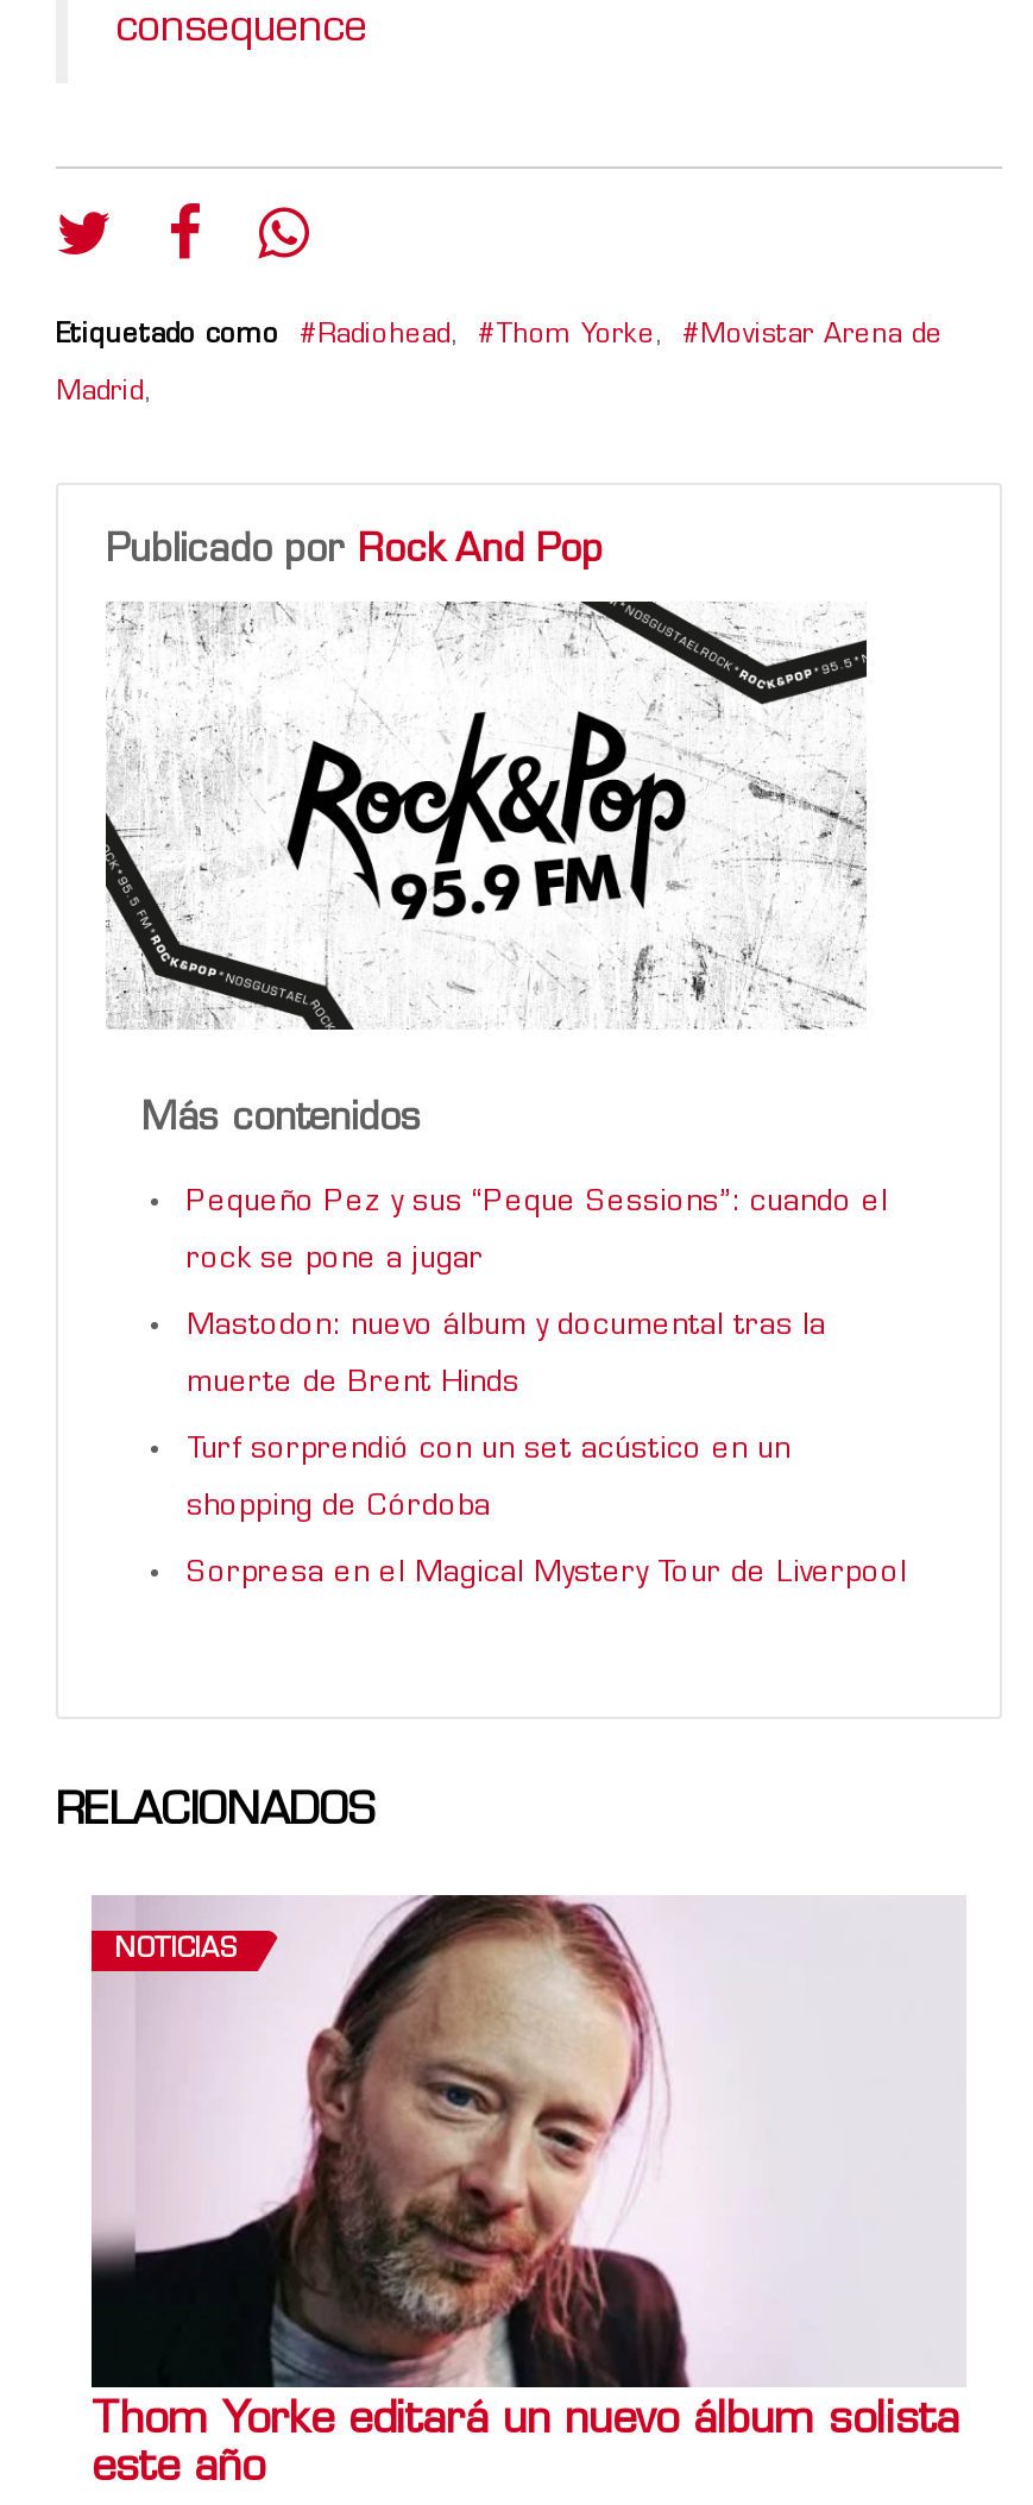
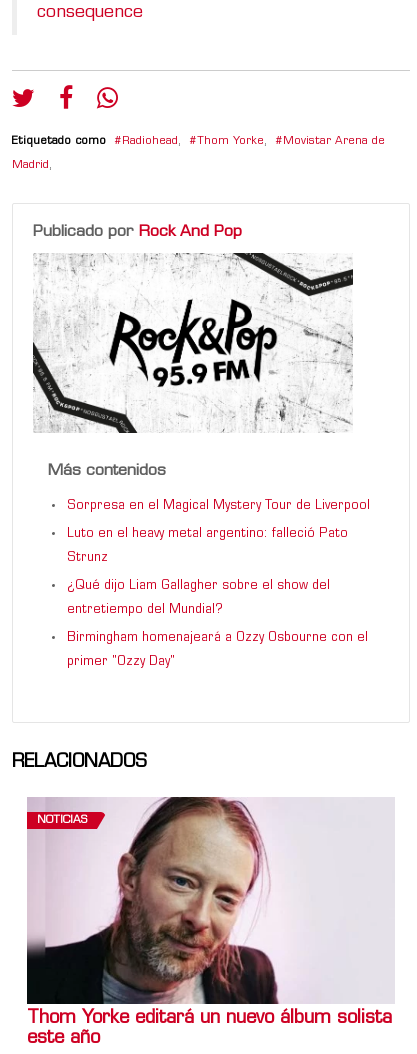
- Pequeño Pez y sus “Peque Sessions”: cuando el
- rock se pone a jugar
- Mastodon: nuevo álbum y documental tras la
- muerte de Brent Hinds
- Turf sorprendió con un set acústico en un
- shopping de Córdoba

moved up: Sorpresa en el Magical Mystery Tour de Liverpool

+ Luto en el heavy metal argentino: falleció Pato
+ Strunz
+ ¿Qué dijo Liam Gallagher sobre el show del
+ entretiempo del Mundial?
+ Birmingham homenajeará a Ozzy Osbourne con el
+ primer "Ozzy Day"
